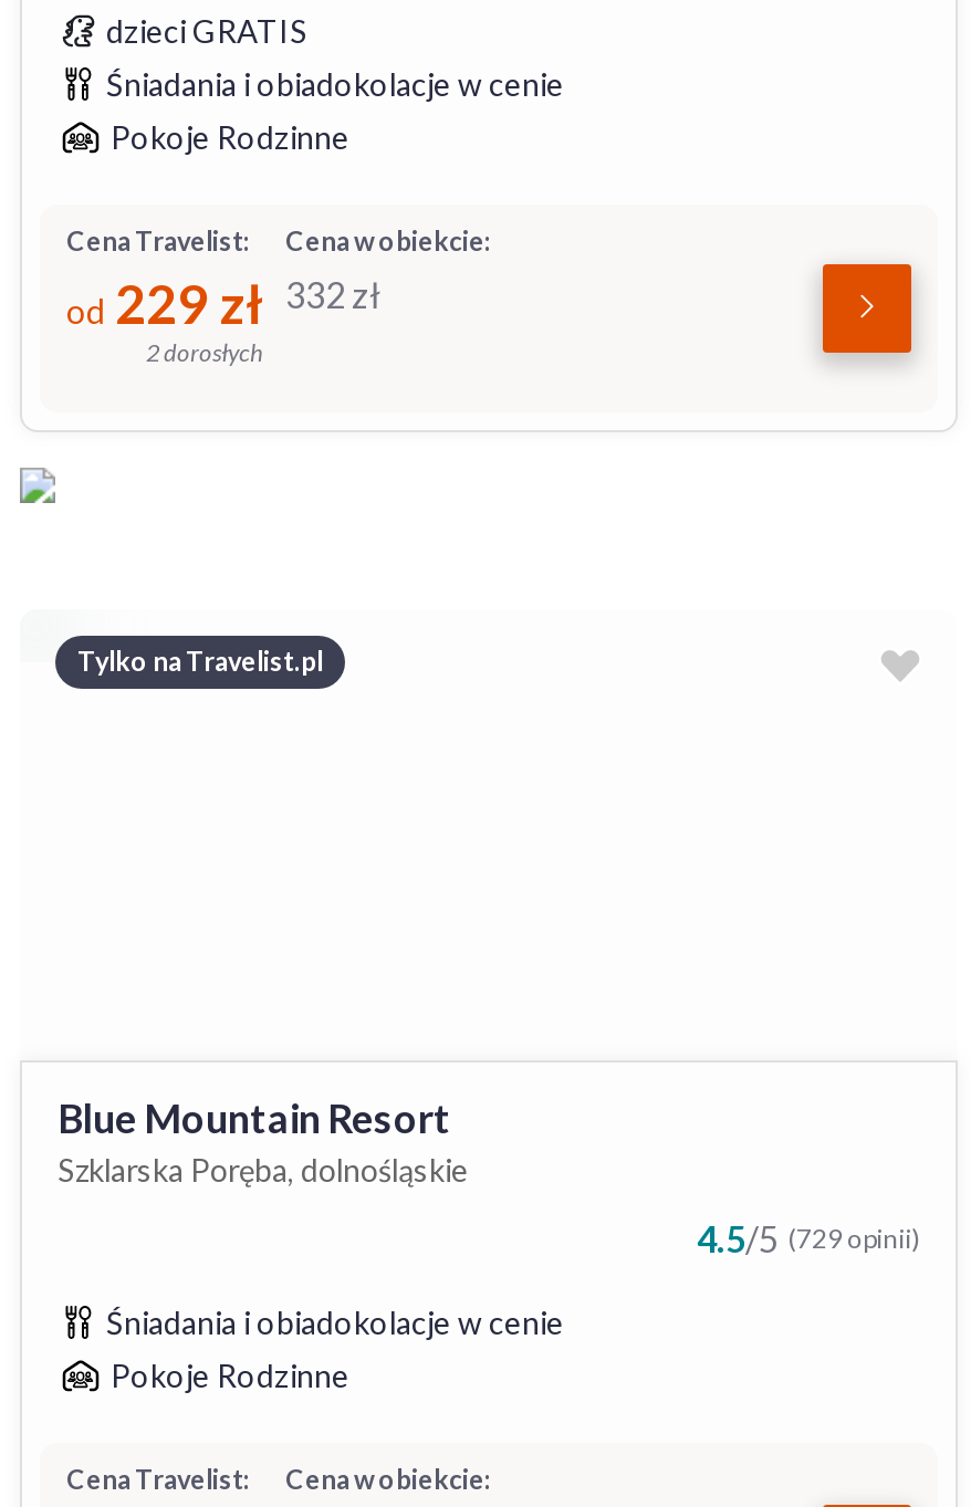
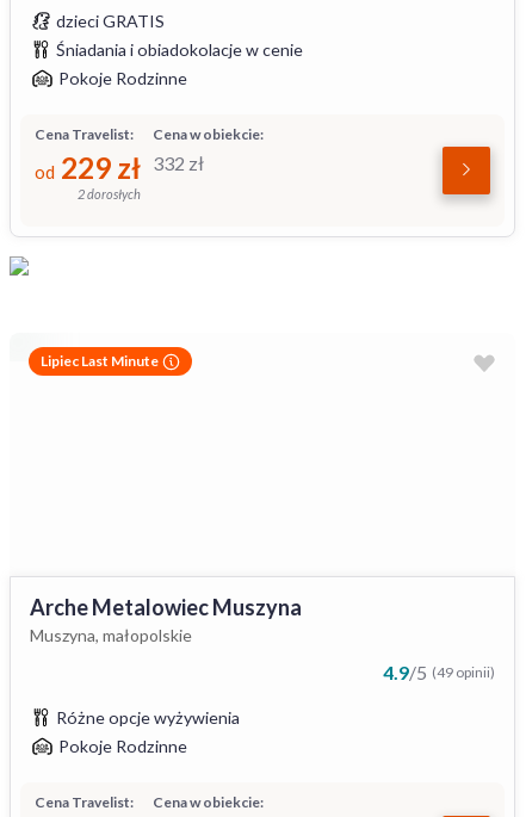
- Tylko na Travelist.pl
+ Lipiec Last Minute

- Blue Mountain Resort
- Szklarska Poręba, dolnośląskie
+ Arche Metalowiec Muszyna
+ Muszyna, małopolskie

- 4.5/5 (729 opinii)
+ 4.9/5 (49 opinii)

- Śniadania i obiadokolacje w cenie
+ Różne opcje wyżywienia
